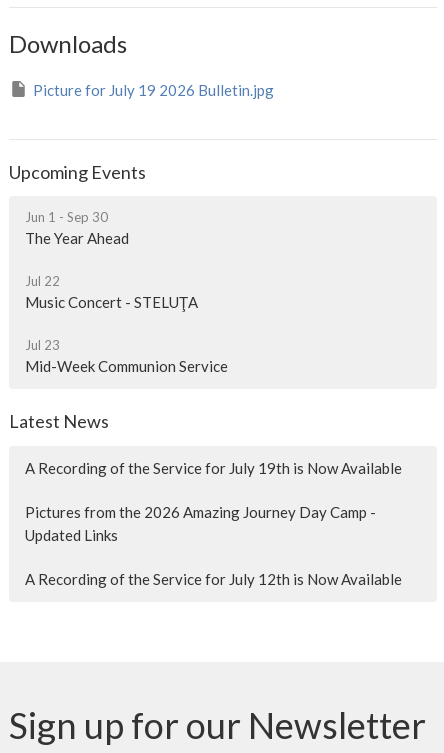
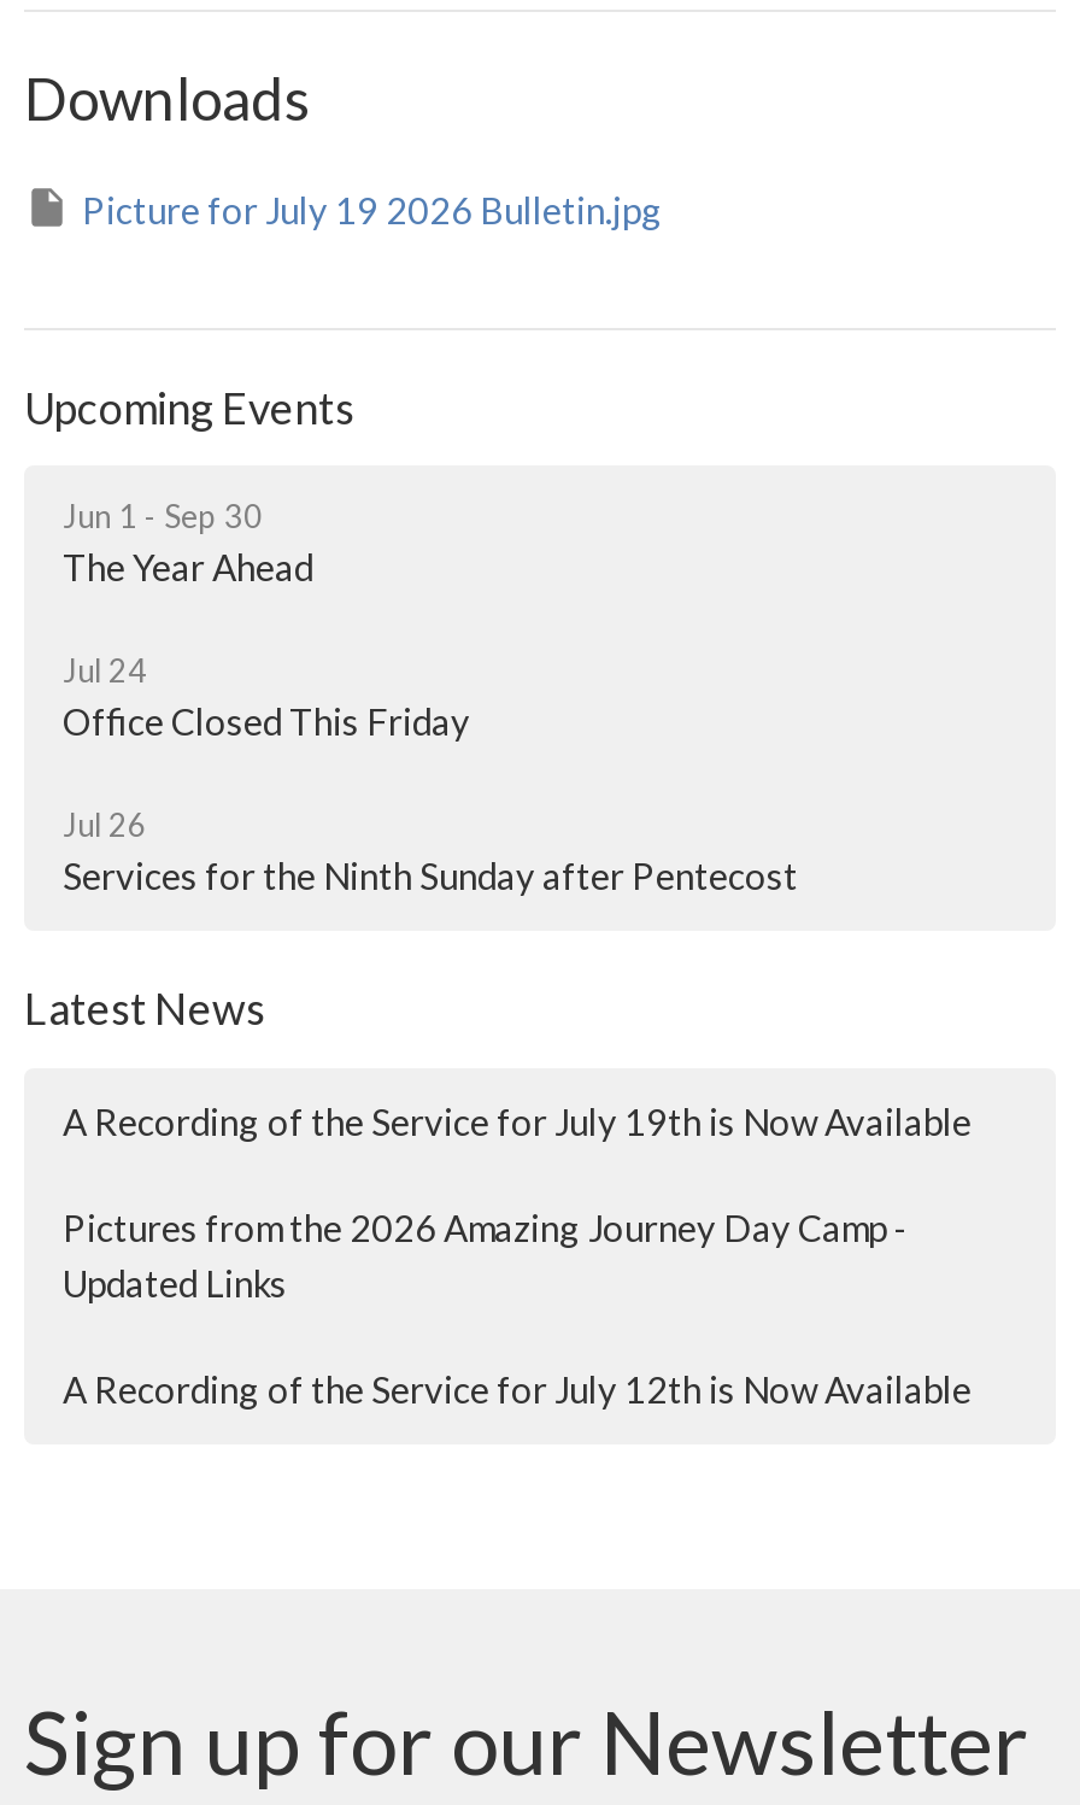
- Jul 22
- Music Concert - STELUŢA
+ Jul 24
+ Office Closed This Friday

- Jul 23
- Mid-Week Communion Service
+ Jul 26
+ Services for the Ninth Sunday after Pentecost
